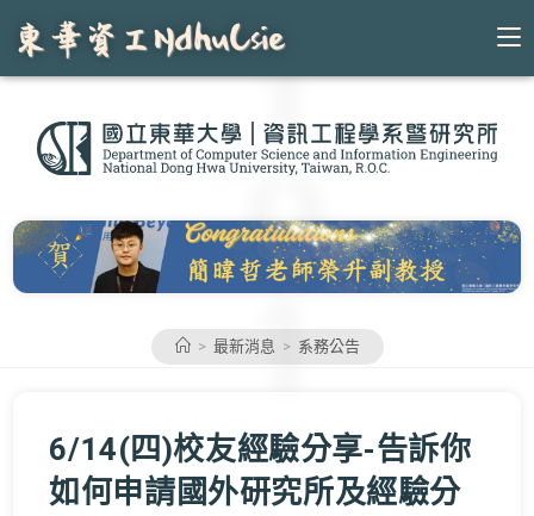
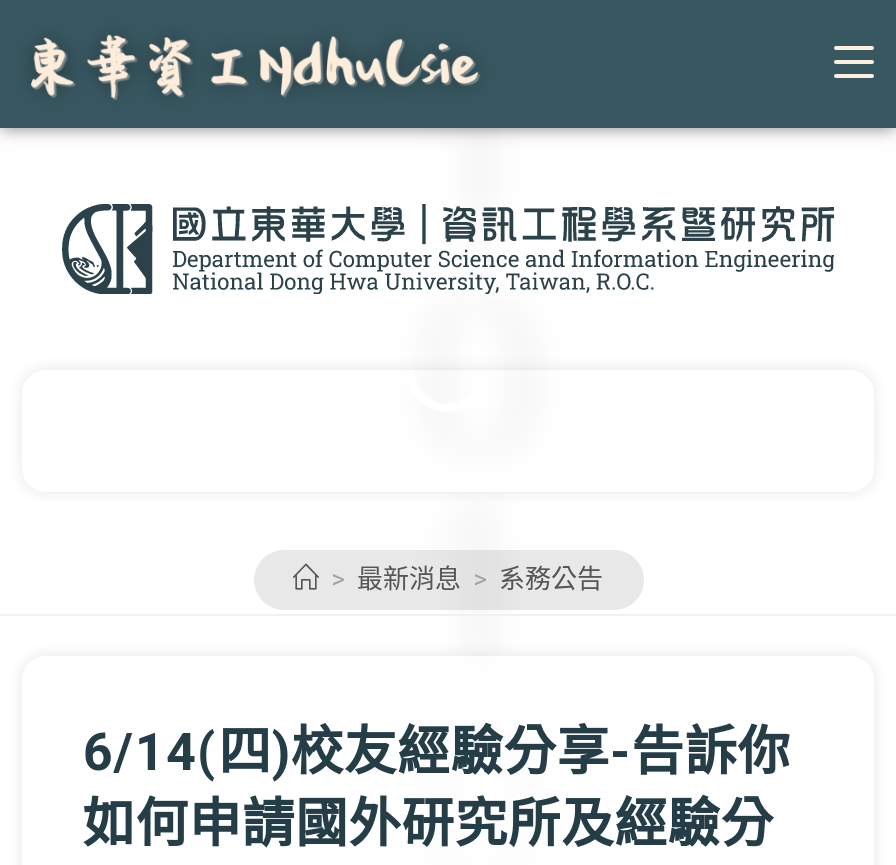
- [image]
